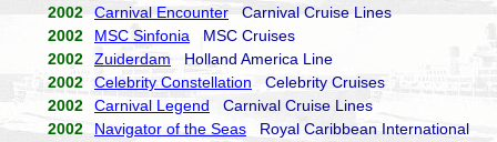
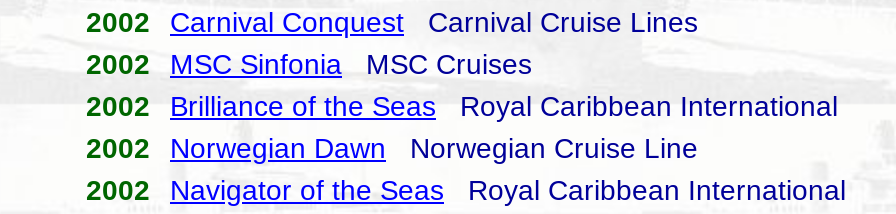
- Carnival Encounter Carnival Cruise Lines
+ Carnival Conquest Carnival Cruise Lines

- Zuiderdam Holland America Line
+ Brilliance of the Seas Royal Caribbean International

- Celebrity Constellation Celebrity Cruises
- 2002
- Carnival Legend Carnival Cruise Lines
+ Norwegian Dawn Norwegian Cruise Line
